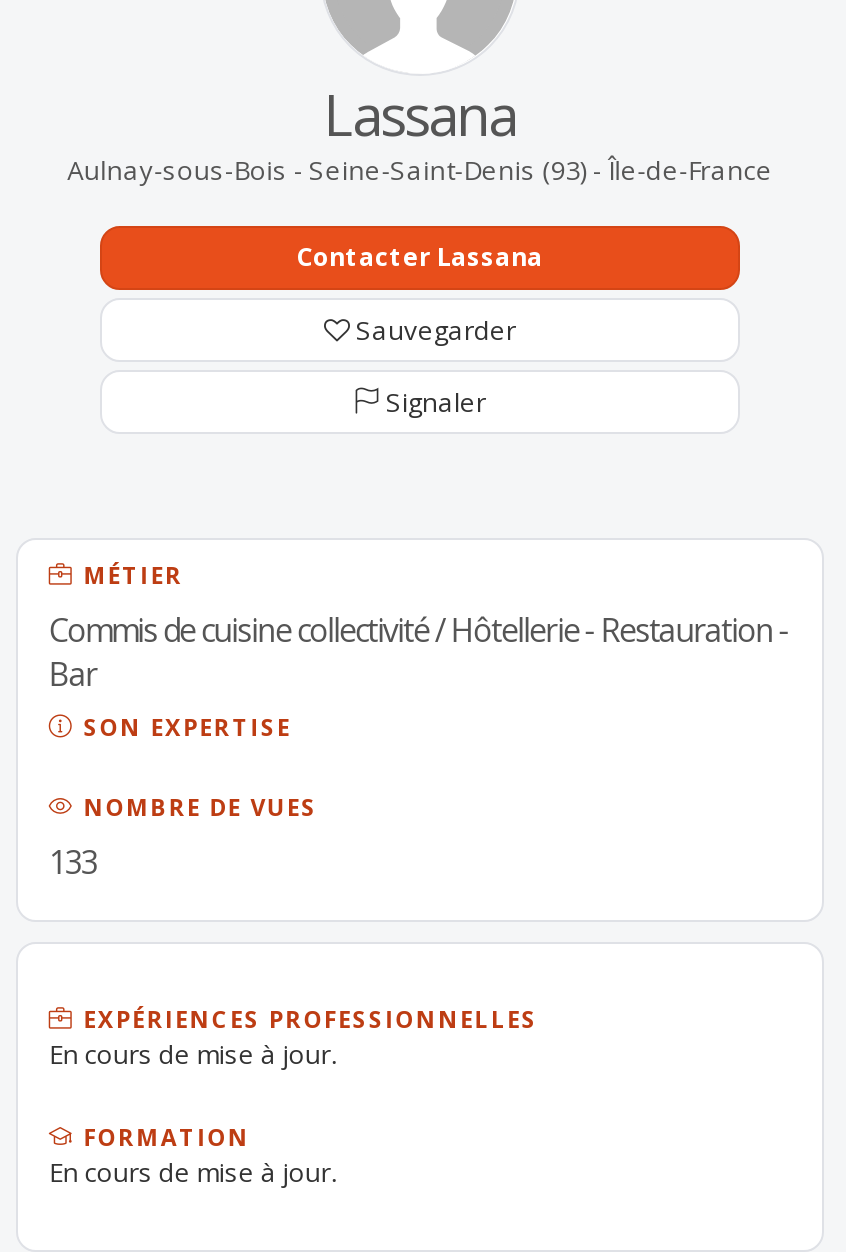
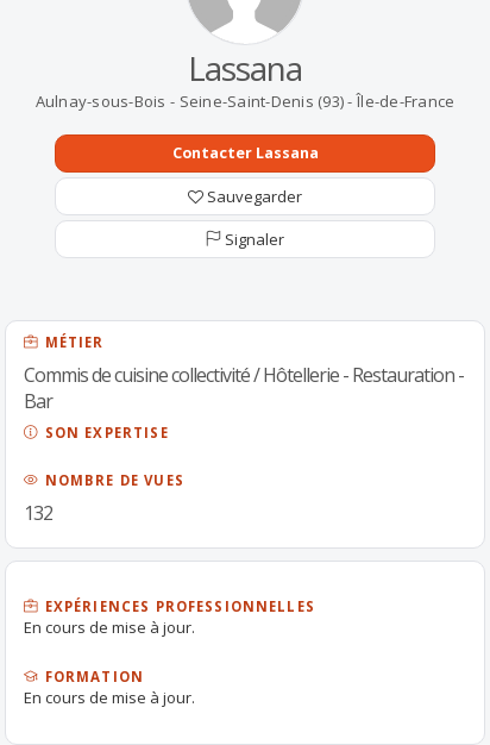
- 133
+ 132
